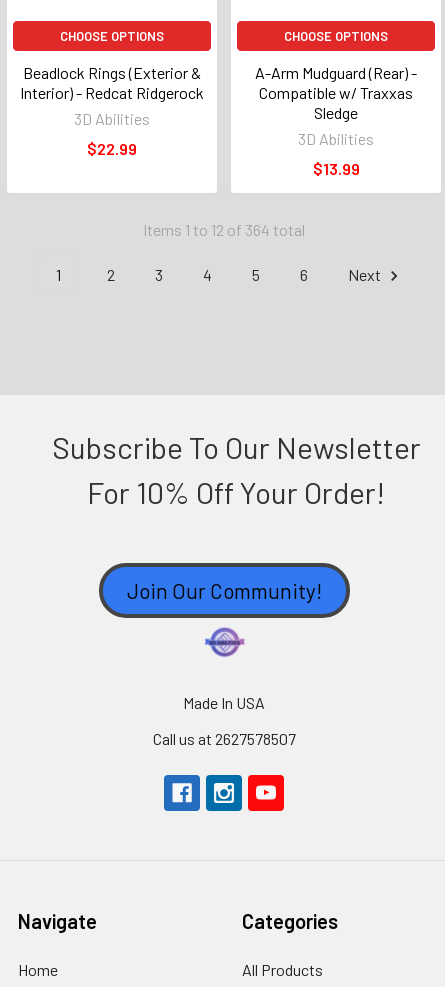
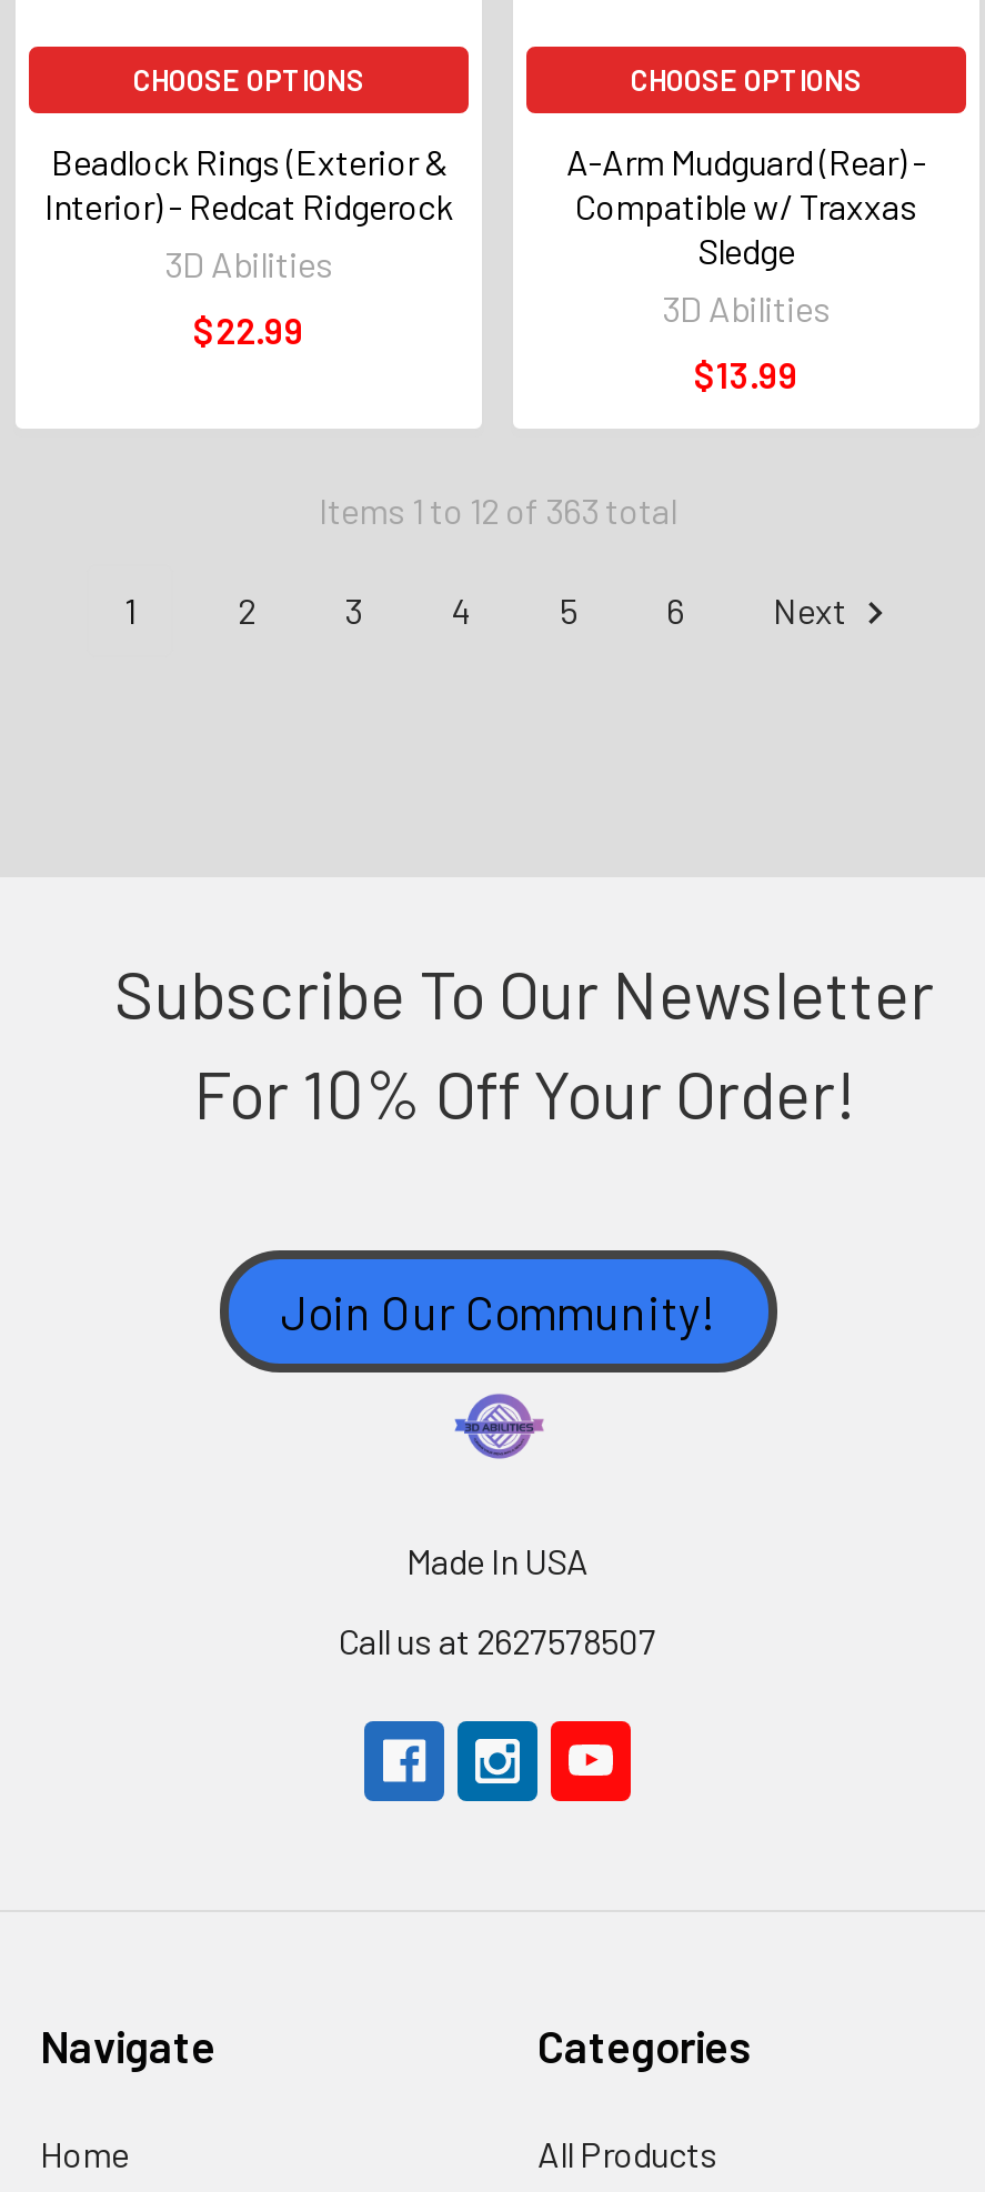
- Items 1 to 12 of 364 total
+ Items 1 to 12 of 363 total
